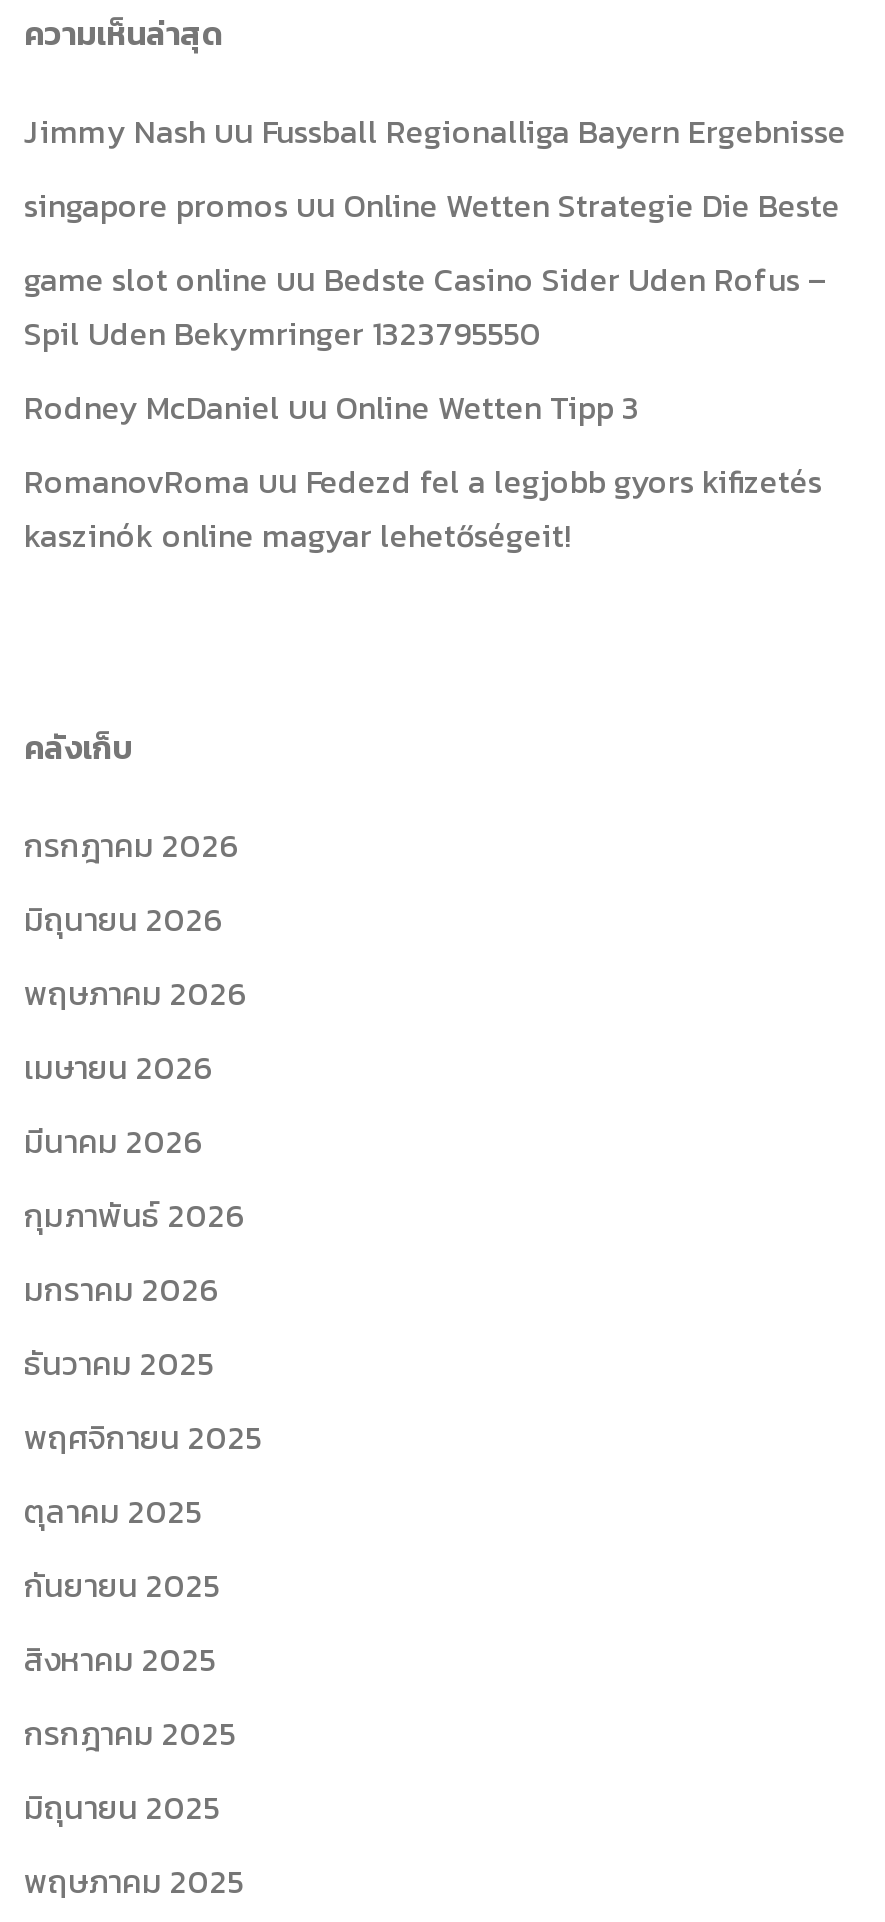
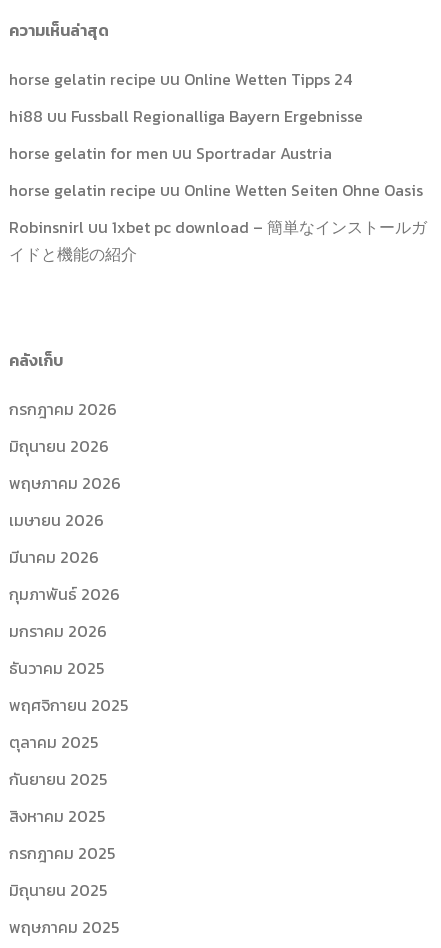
- Jimmy NashบนFussball Regionalliga Bayern Ergebnisse
+ horse gelatin recipeบนOnline Wetten Tipps 24

- singapore promosบนOnline Wetten Strategie Die Beste
+ hi88บนFussball Regionalliga Bayern Ergebnisse

- game slot onlineบนBedste Casino Sider Uden Rofus –
- Spil Uden Bekymringer 1323795550
+ horse gelatin for menบนSportradar Austria

- Rodney McDanielบนOnline Wetten Tipp 3
+ horse gelatin recipeบนOnline Wetten Seiten Ohne Oasis

- RomanovRomaบนFedezd fel a legjobb gyors kifizetés
- kaszinók online magyar lehetőségeit!
+ Robinsnirlบน1xbet pc download – 簡単なインストールガ
+ イドと機能の紹介
